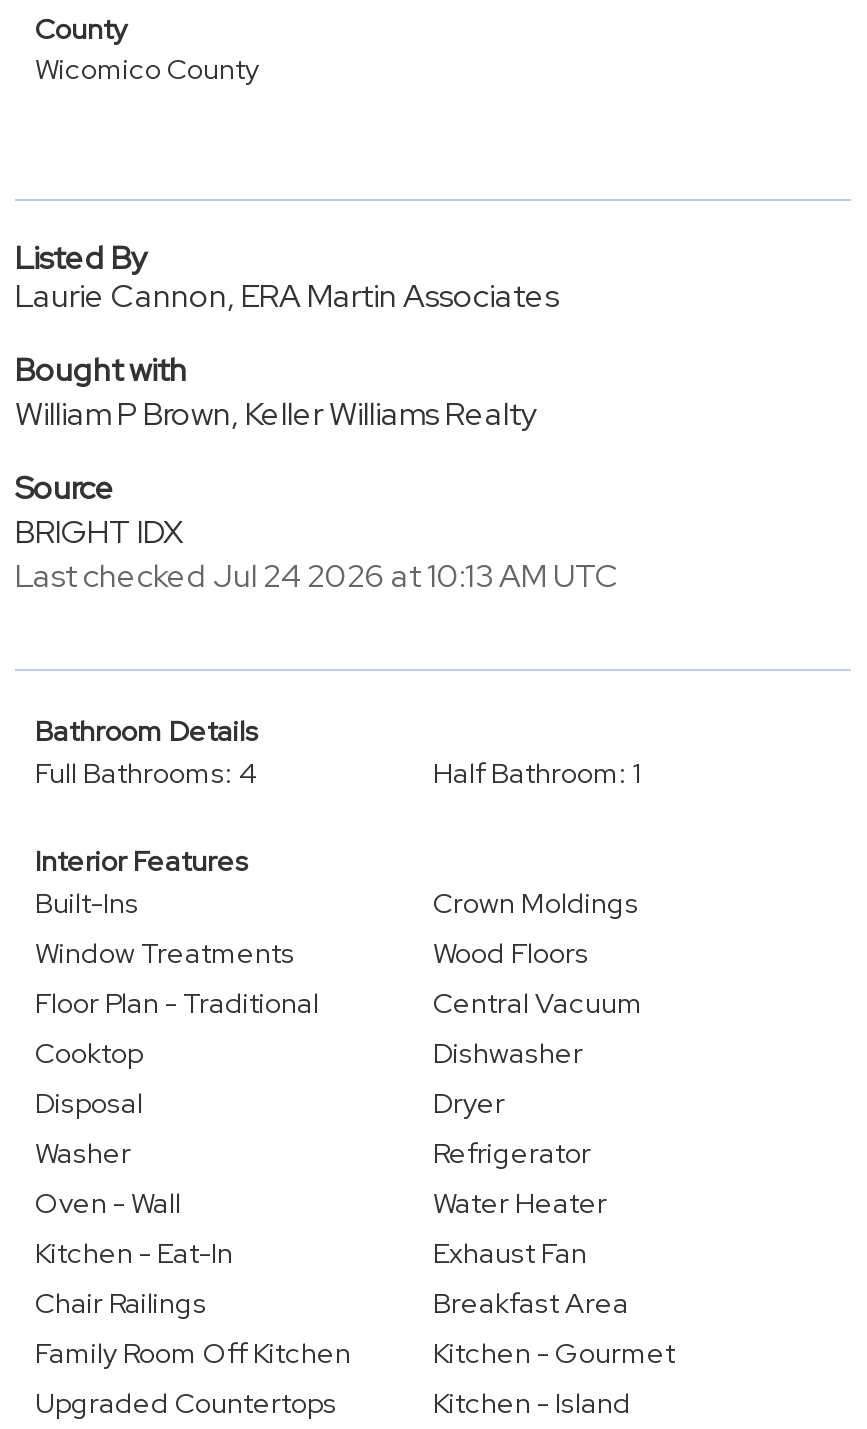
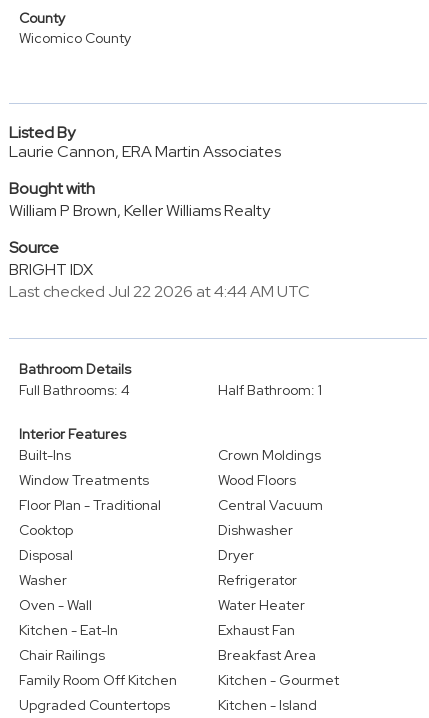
- Last checked Jul 24 2026 at 10:13 AM UTC
+ Last checked Jul 22 2026 at 4:44 AM UTC
